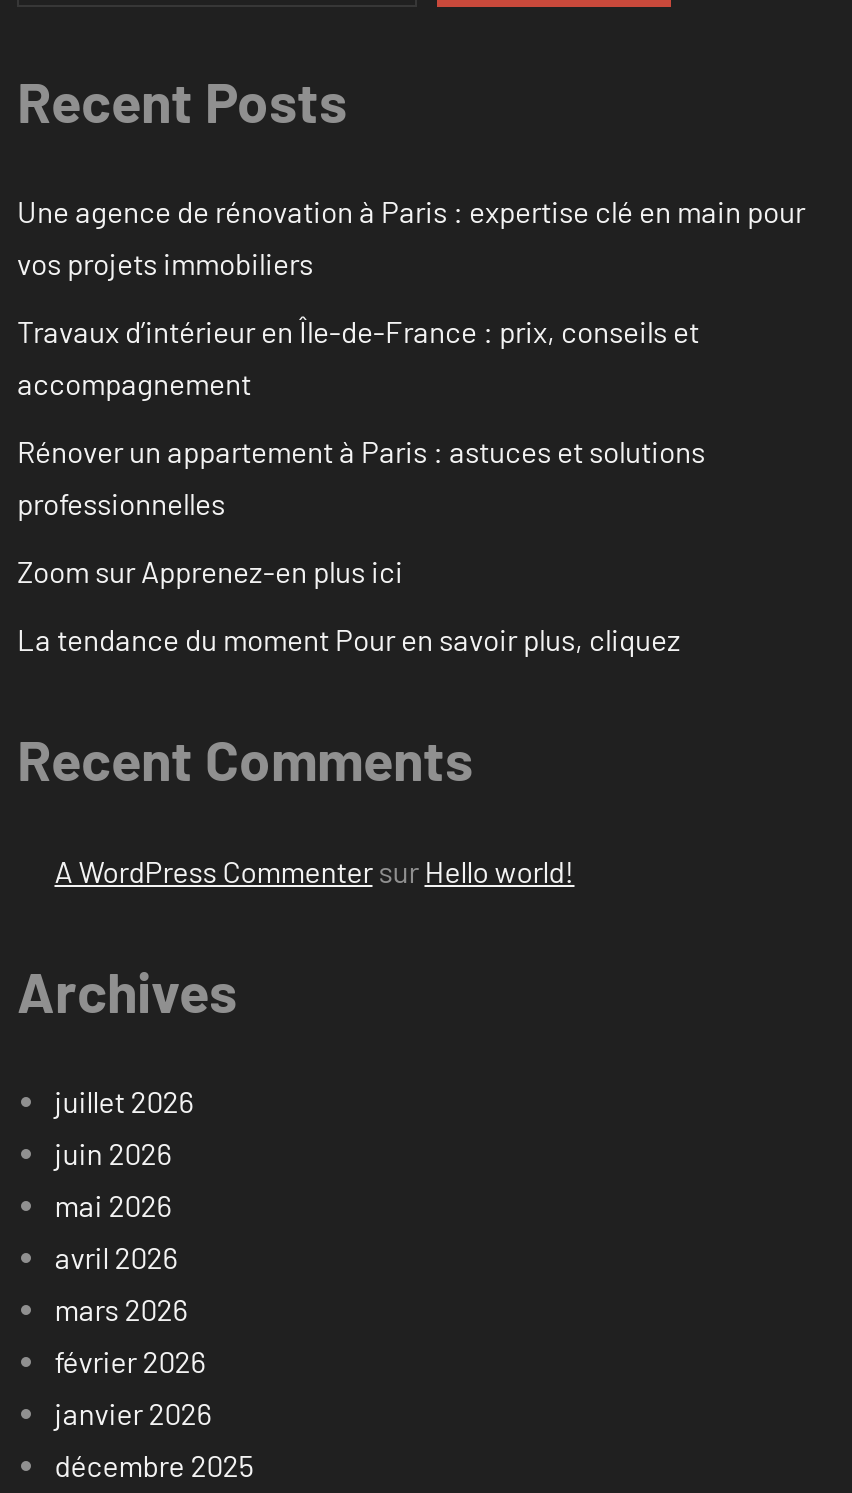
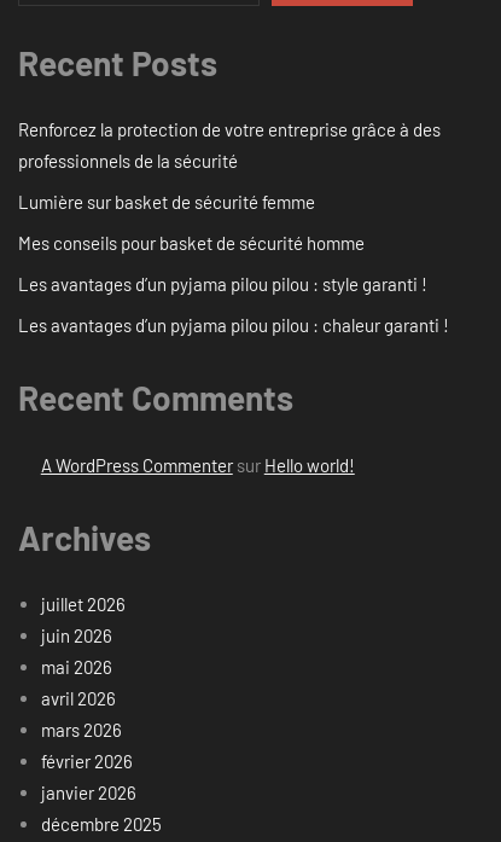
- Une agence de rénovation à Paris : expertise clé en main pour
- vos projets immobiliers
+ Renforcez la protection de votre entreprise grâce à des
+ professionnels de la sécurité

- Travaux d’intérieur en Île-de-France : prix, conseils et
- accompagnement
+ Lumière sur basket de sécurité femme

- Rénover un appartement à Paris : astuces et solutions
- professionnelles
+ Mes conseils pour basket de sécurité homme

- Zoom sur Apprenez-en plus ici
+ Les avantages d’un pyjama pilou pilou : style garanti !

- La tendance du moment Pour en savoir plus, cliquez
+ Les avantages d’un pyjama pilou pilou : chaleur garanti !
